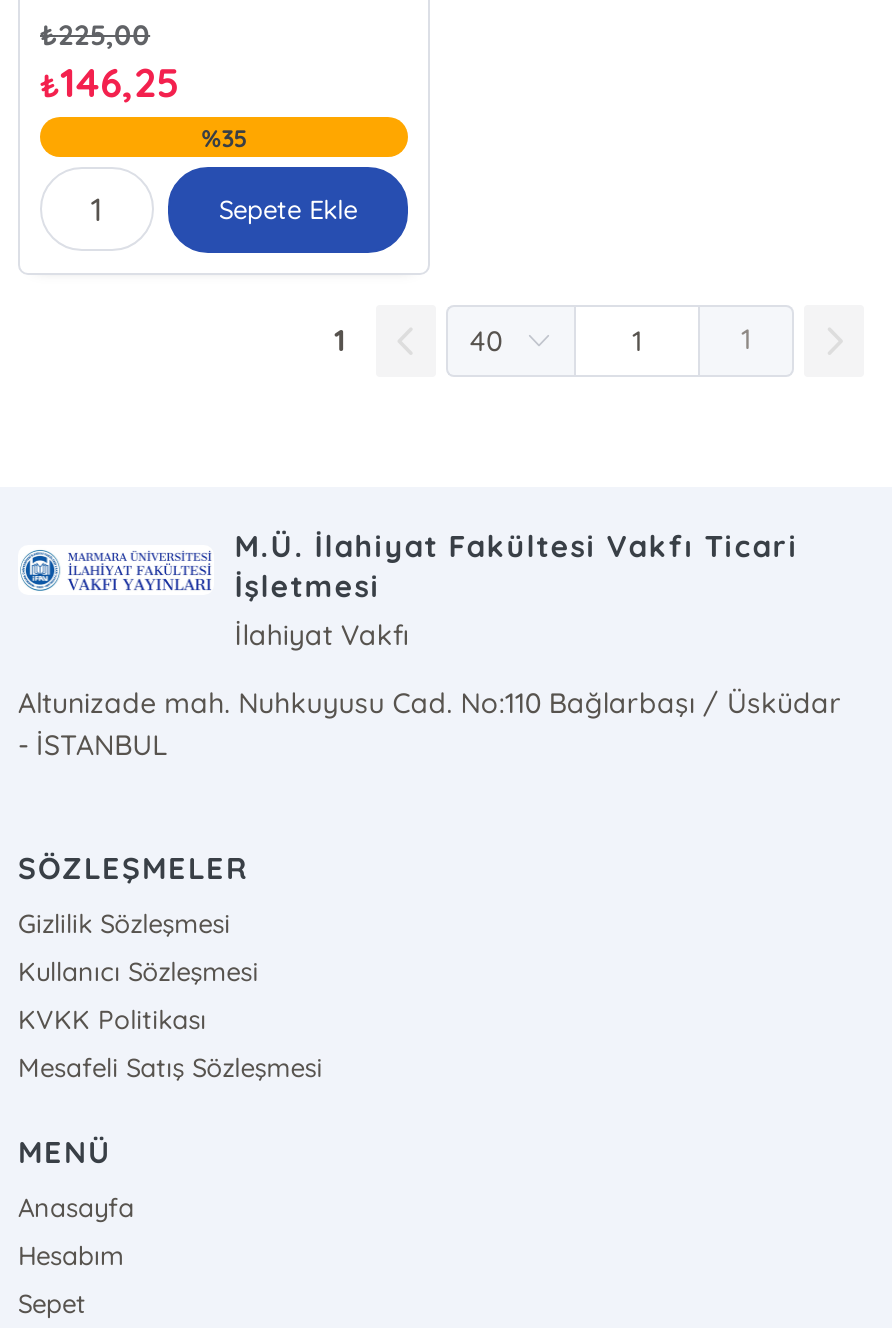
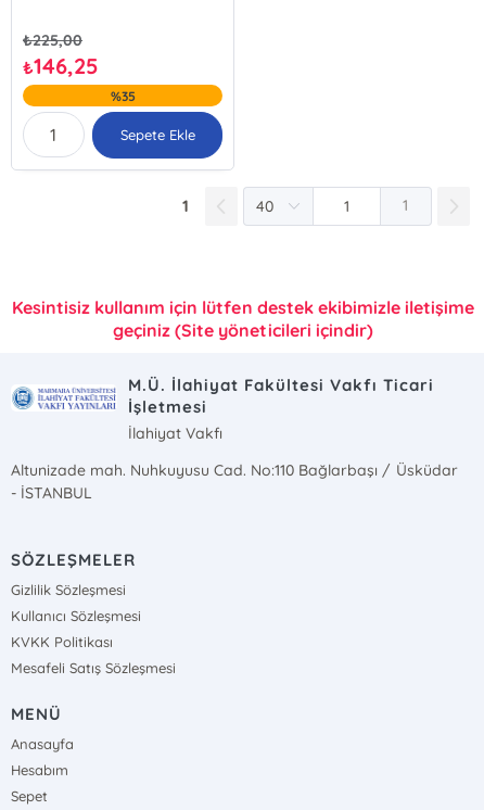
+ Kesintisiz kullanım için lütfen destek ekibimizle iletişime
+ geçiniz (Site yöneticileri içindir)
